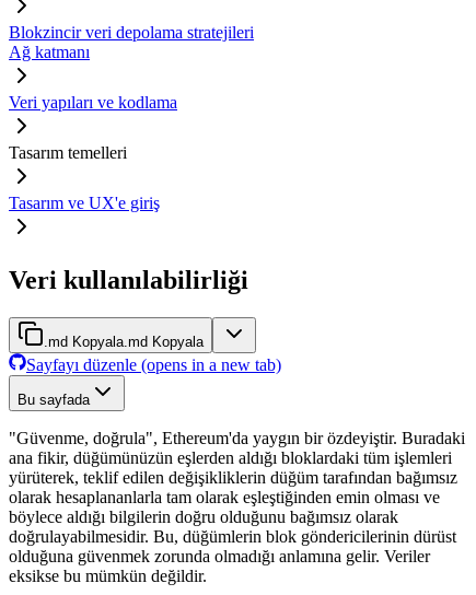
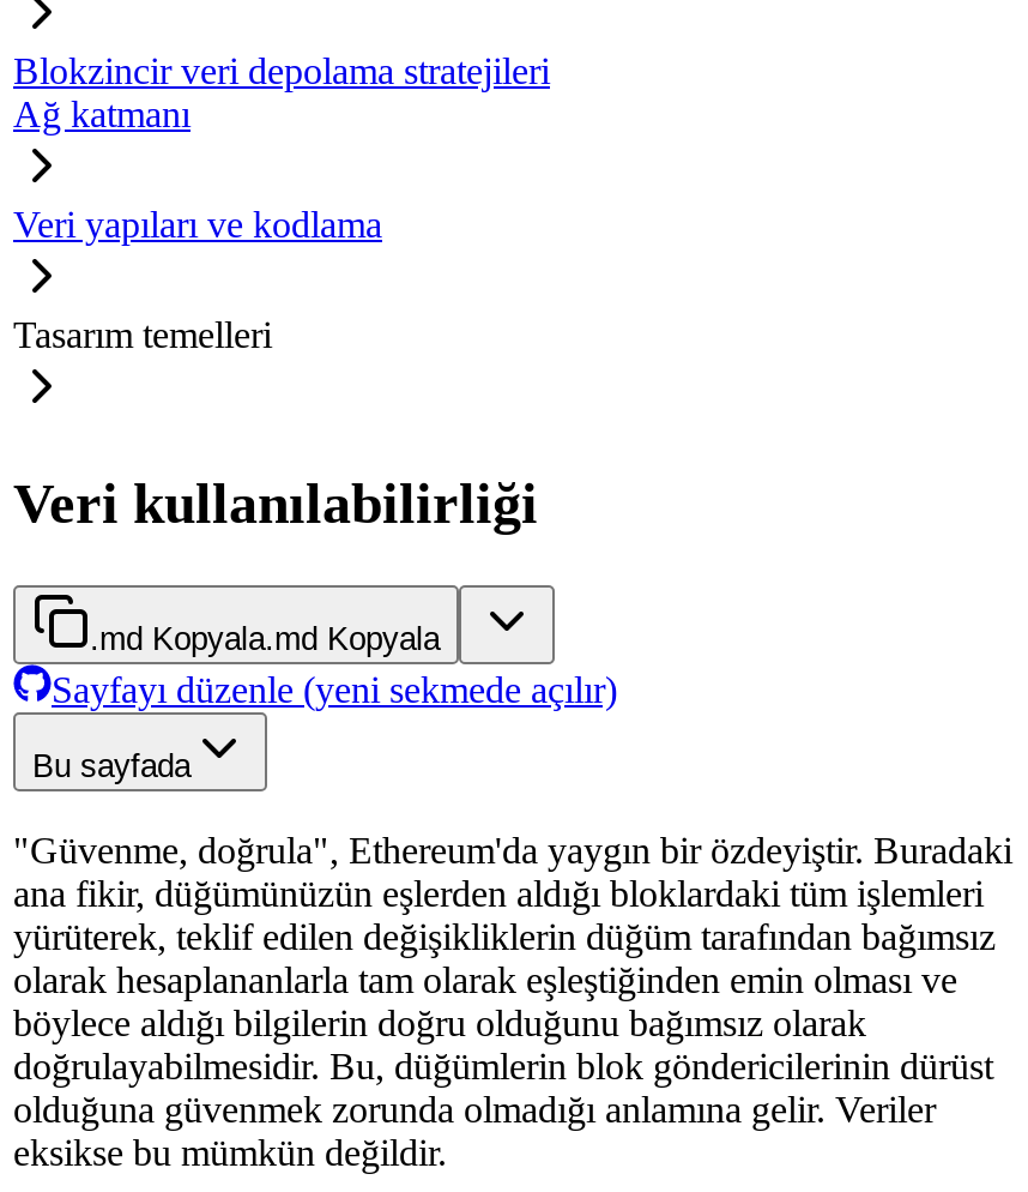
- Tasarım ve UX'e giriş

- Sayfayı düzenle (opens in a new tab)
+ Sayfayı düzenle (yeni sekmede açılır)
